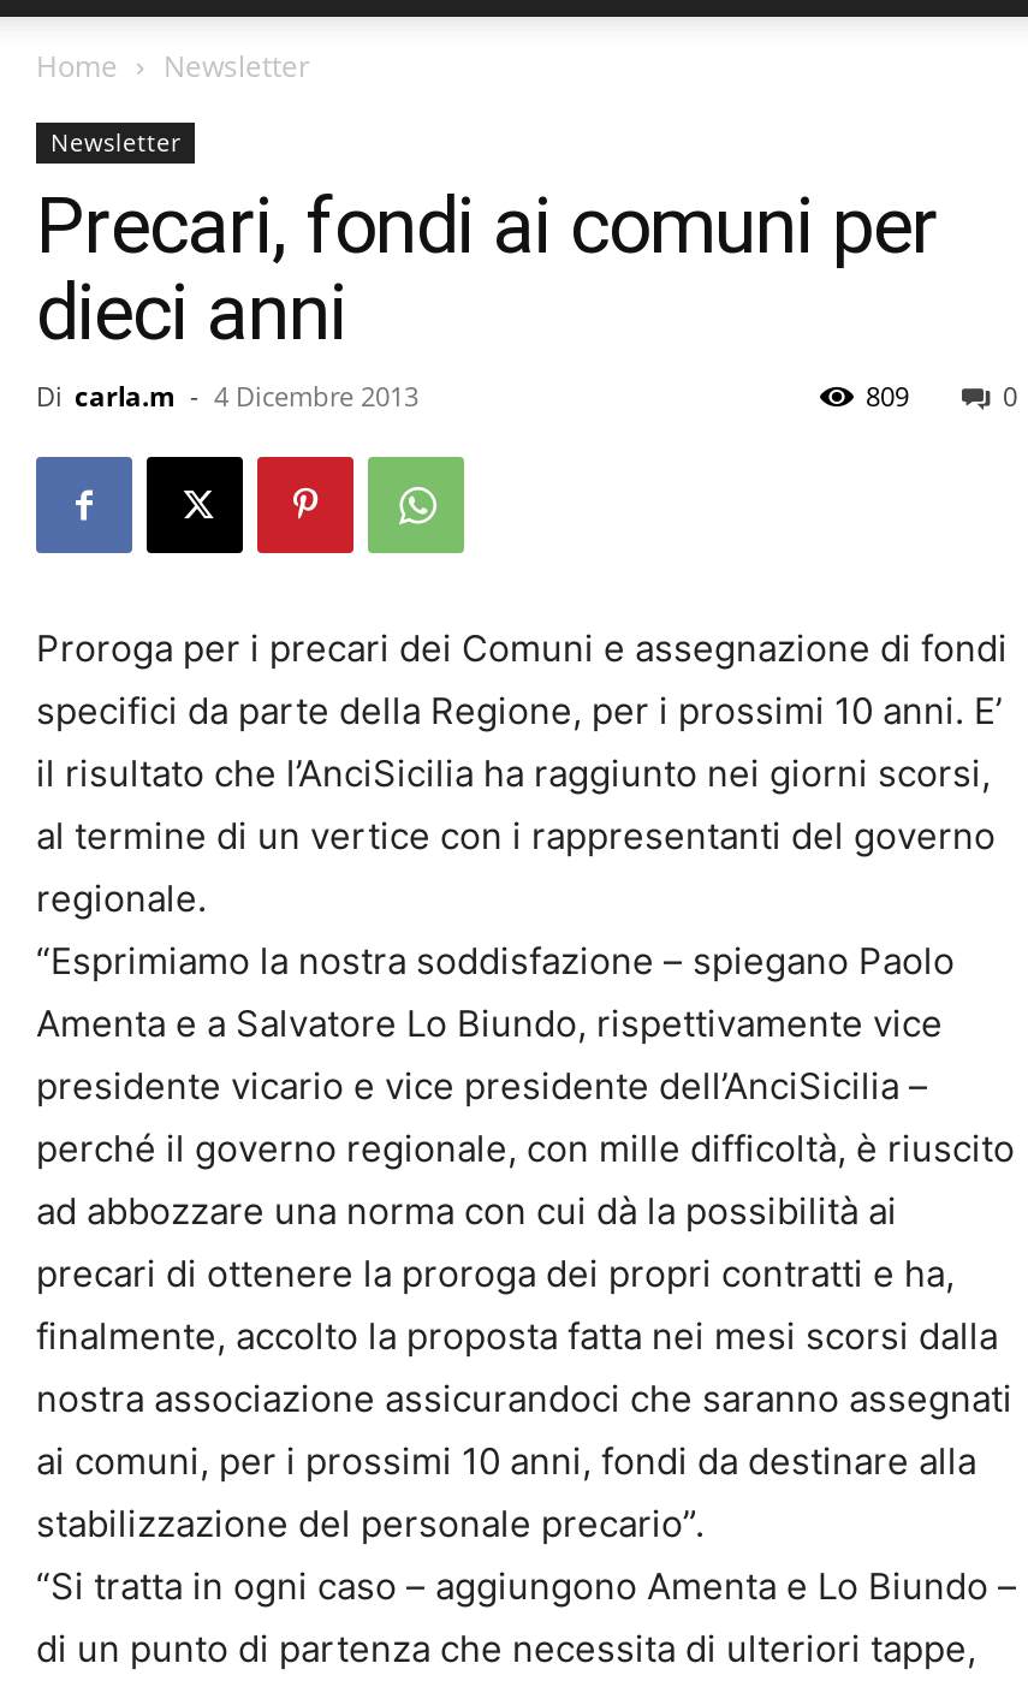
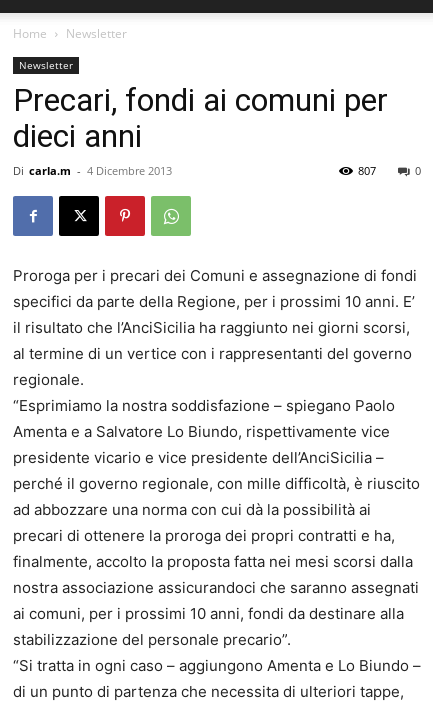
- 809
+ 807
